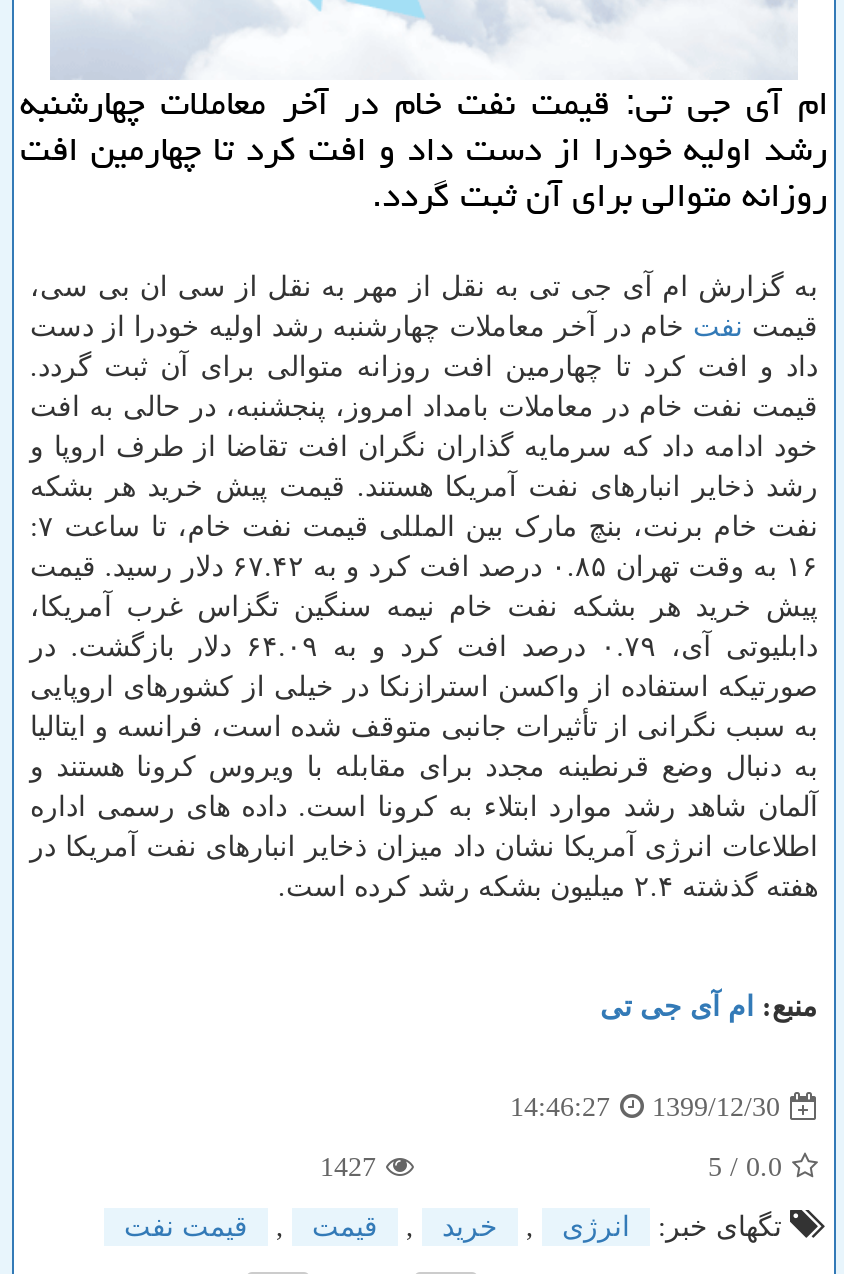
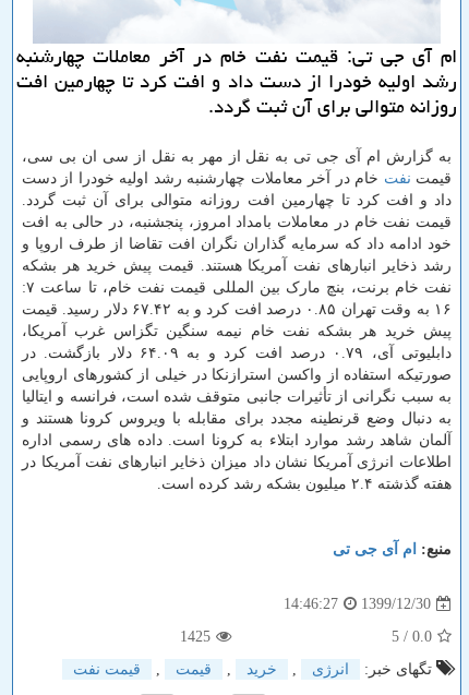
- 1427
+ 1425
